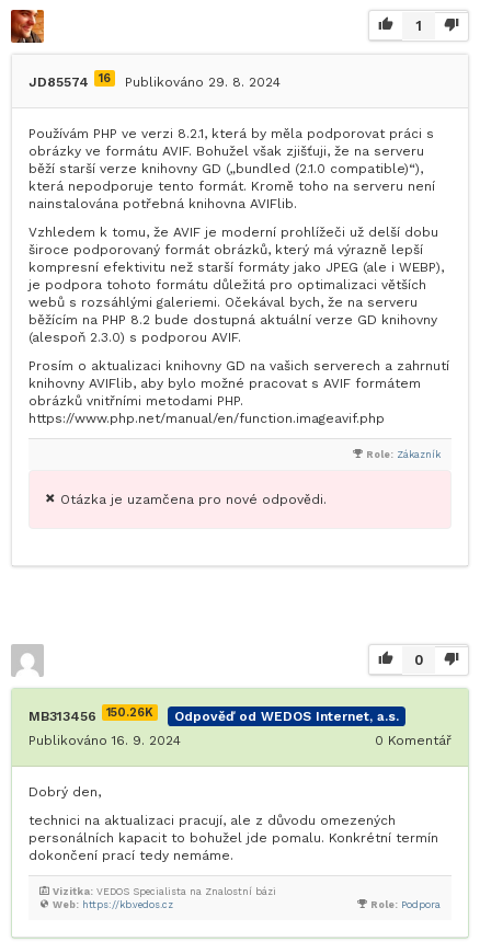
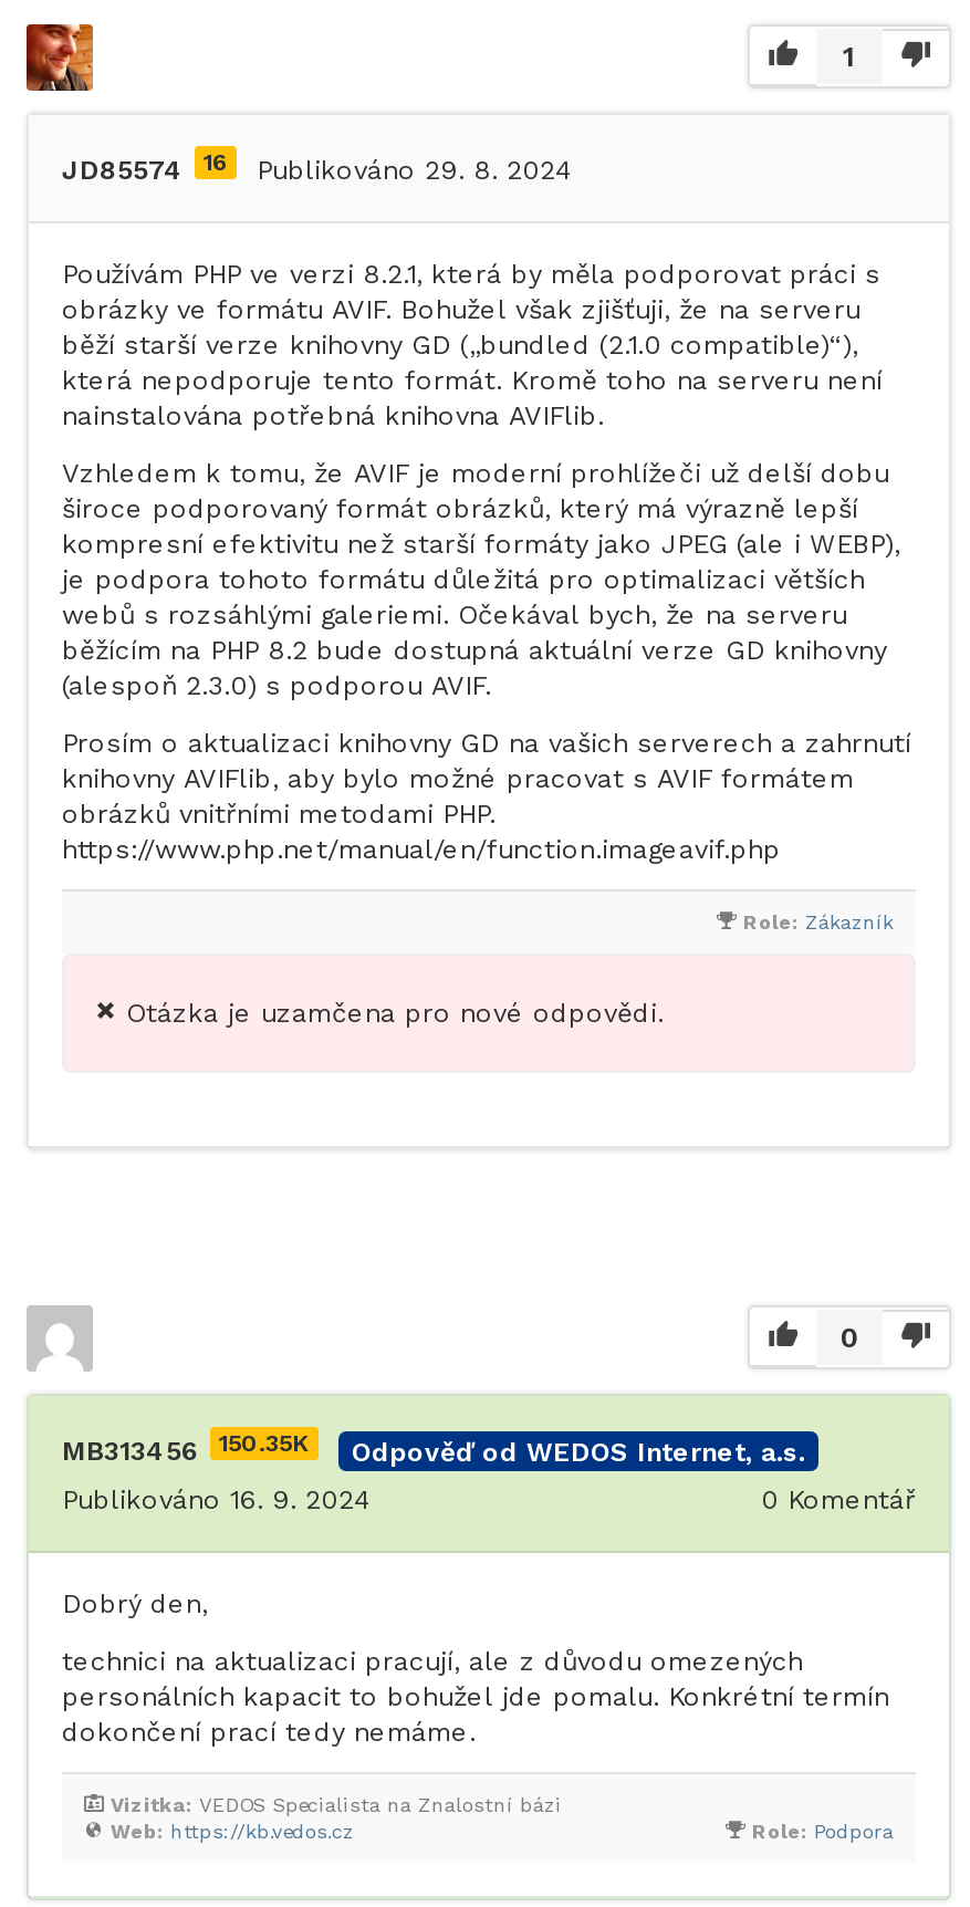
- MB313456 150.26K Odpověď od WEDOS Internet, a.s.
+ MB313456 150.35K Odpověď od WEDOS Internet, a.s.
